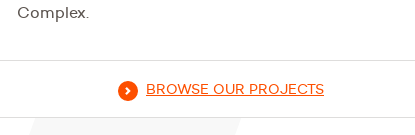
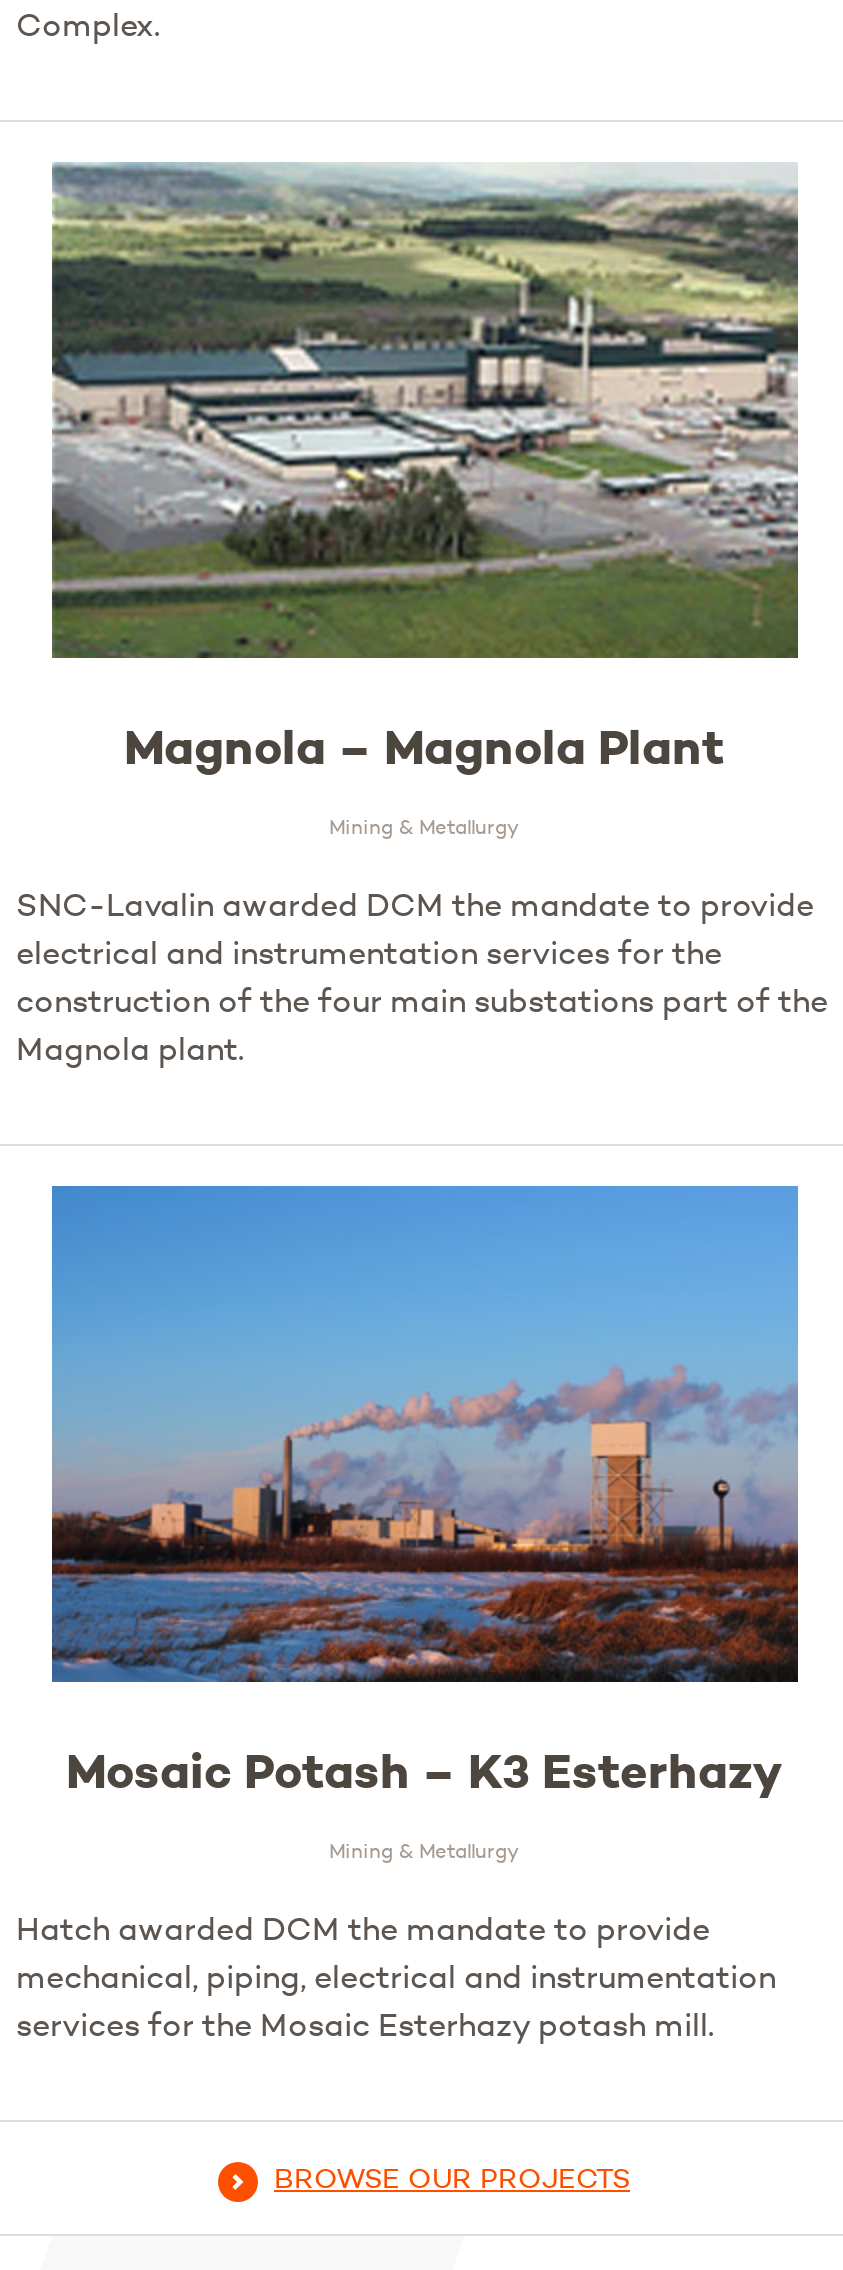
+ [image]
+ Magnola – Magnola Plant
+ Mining & Metallurgy
+ SNC-Lavalin awarded DCM the mandate to provide
+ electrical and instrumentation services for the
+ construction of the four main substations part of the
+ Magnola plant.

+ [image]
+ Mosaic Potash – K3 Esterhazy
+ Mining & Metallurgy
+ Hatch awarded DCM the mandate to provide
+ mechanical, piping, electrical and instrumentation
+ services for the Mosaic Esterhazy potash mill.
